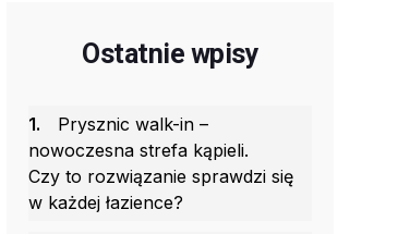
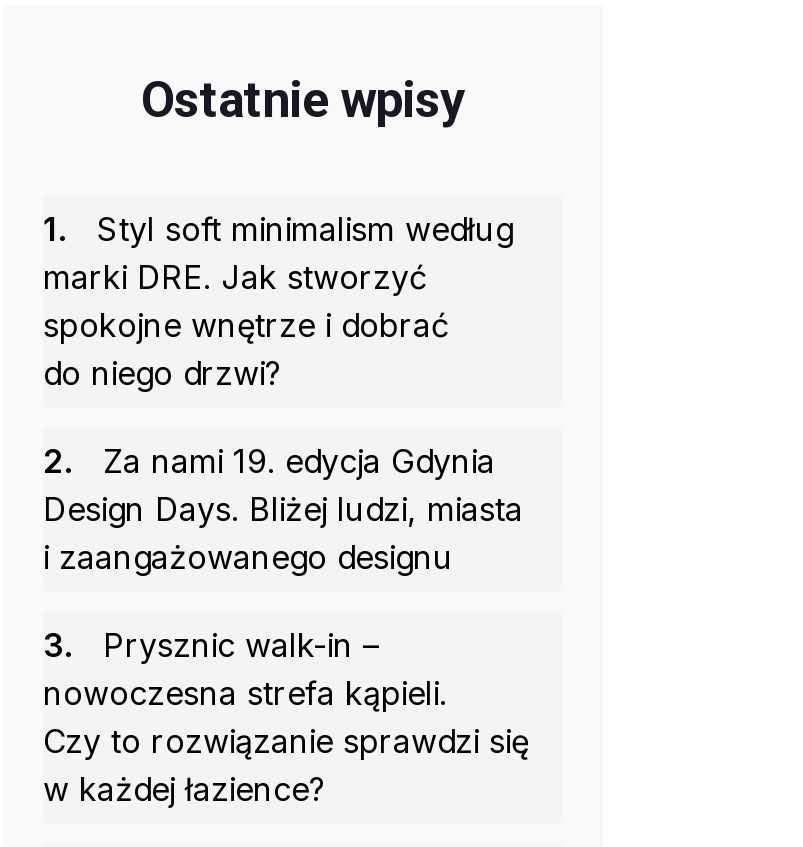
- 1. Prysznic walk-in –
+ 1. Styl soft minimalism według
+ marki DRE. Jak stworzyć
+ spokojne wnętrze i dobrać
+ do niego drzwi?
+ 2. Za nami 19. edycja Gdynia
+ Design Days. Bliżej ludzi, miasta
+ i zaangażowanego designu
+ 3. Prysznic walk-in –
